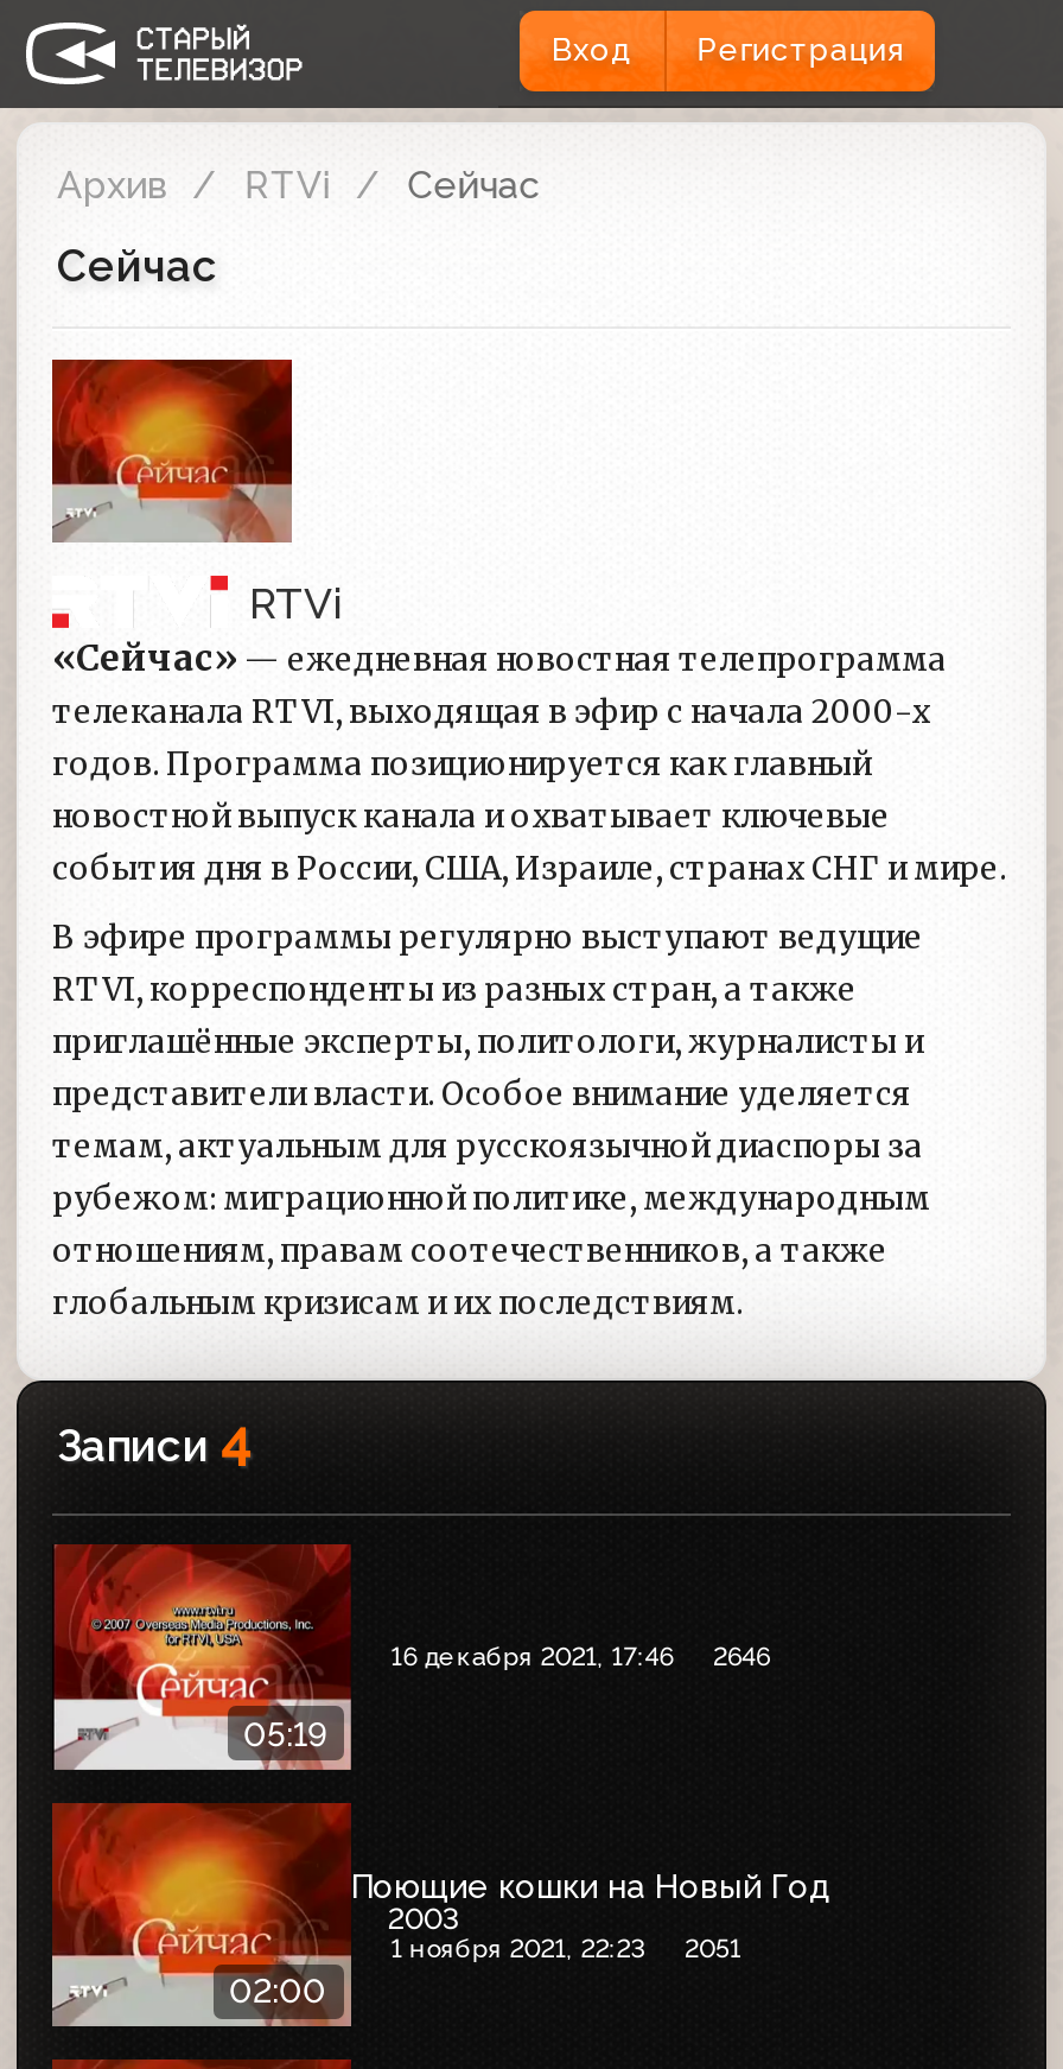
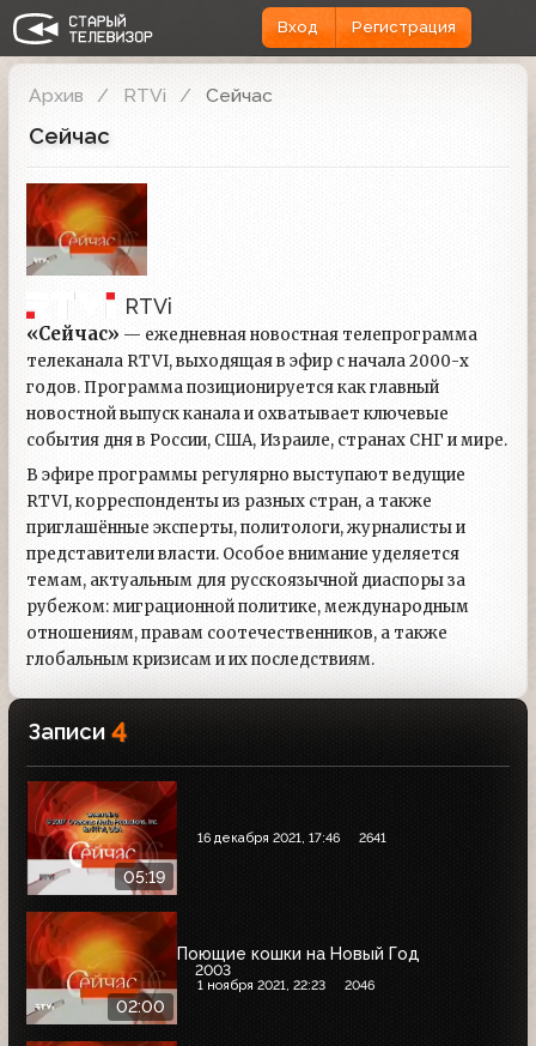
- 16 декабря 2021, 17:46 2646
+ 16 декабря 2021, 17:46 2641

- 1 ноября 2021, 22:23 2051
+ 1 ноября 2021, 22:23 2046
